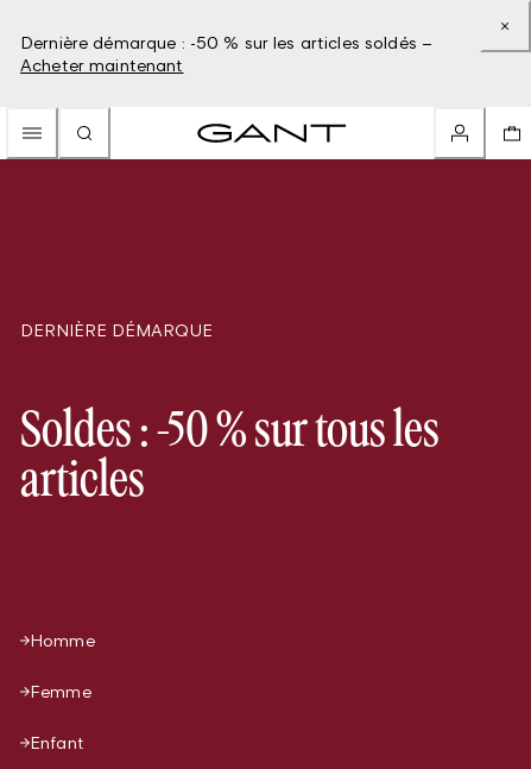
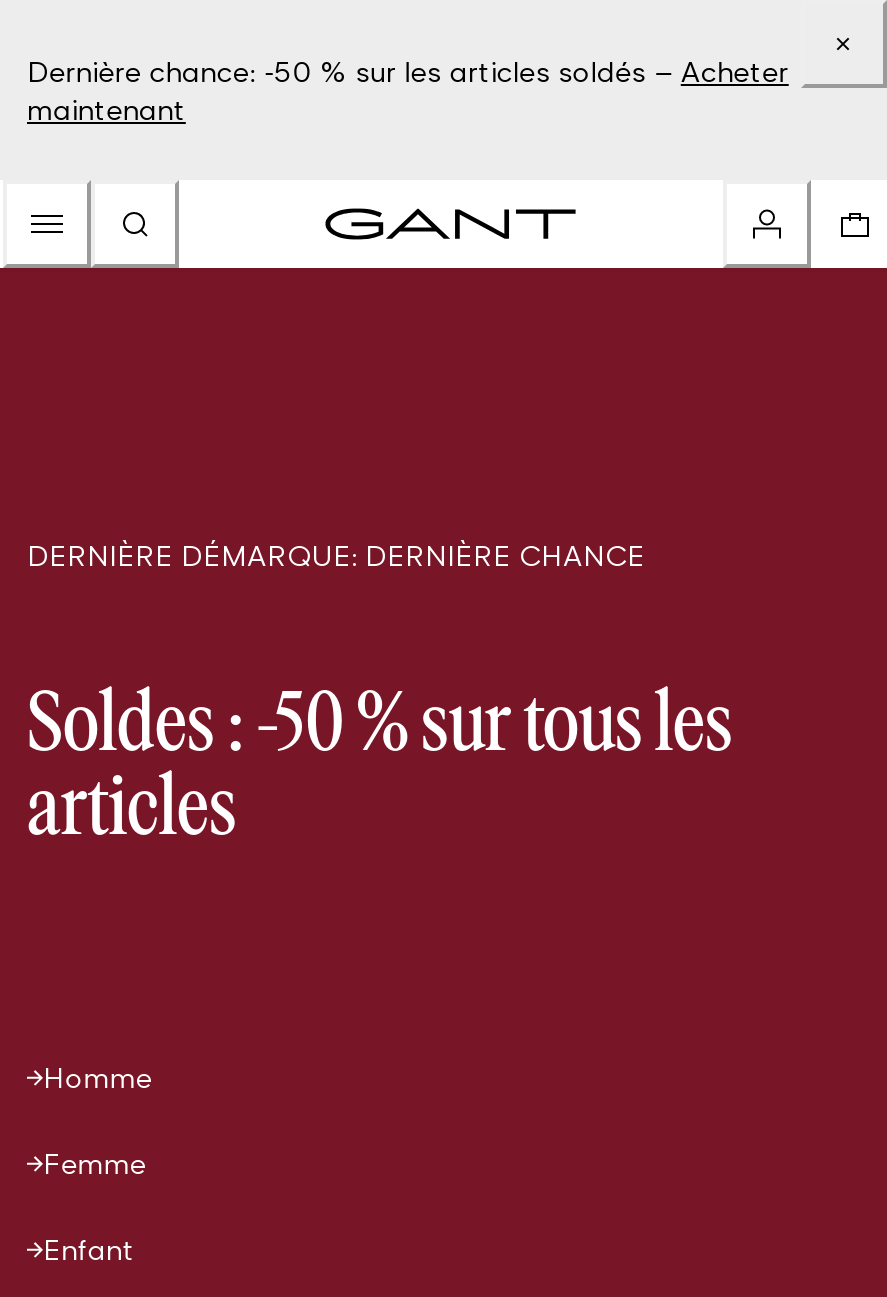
- Dernière démarque : -50 % sur les articles soldés –
- Acheter maintenant
+ Dernière chance: -50 % sur les articles soldés – Acheter
+ maintenant

- DERNIÈRE DÉMARQUE
+ DERNIÈRE DÉMARQUE: DERNIÈRE CHANCE
